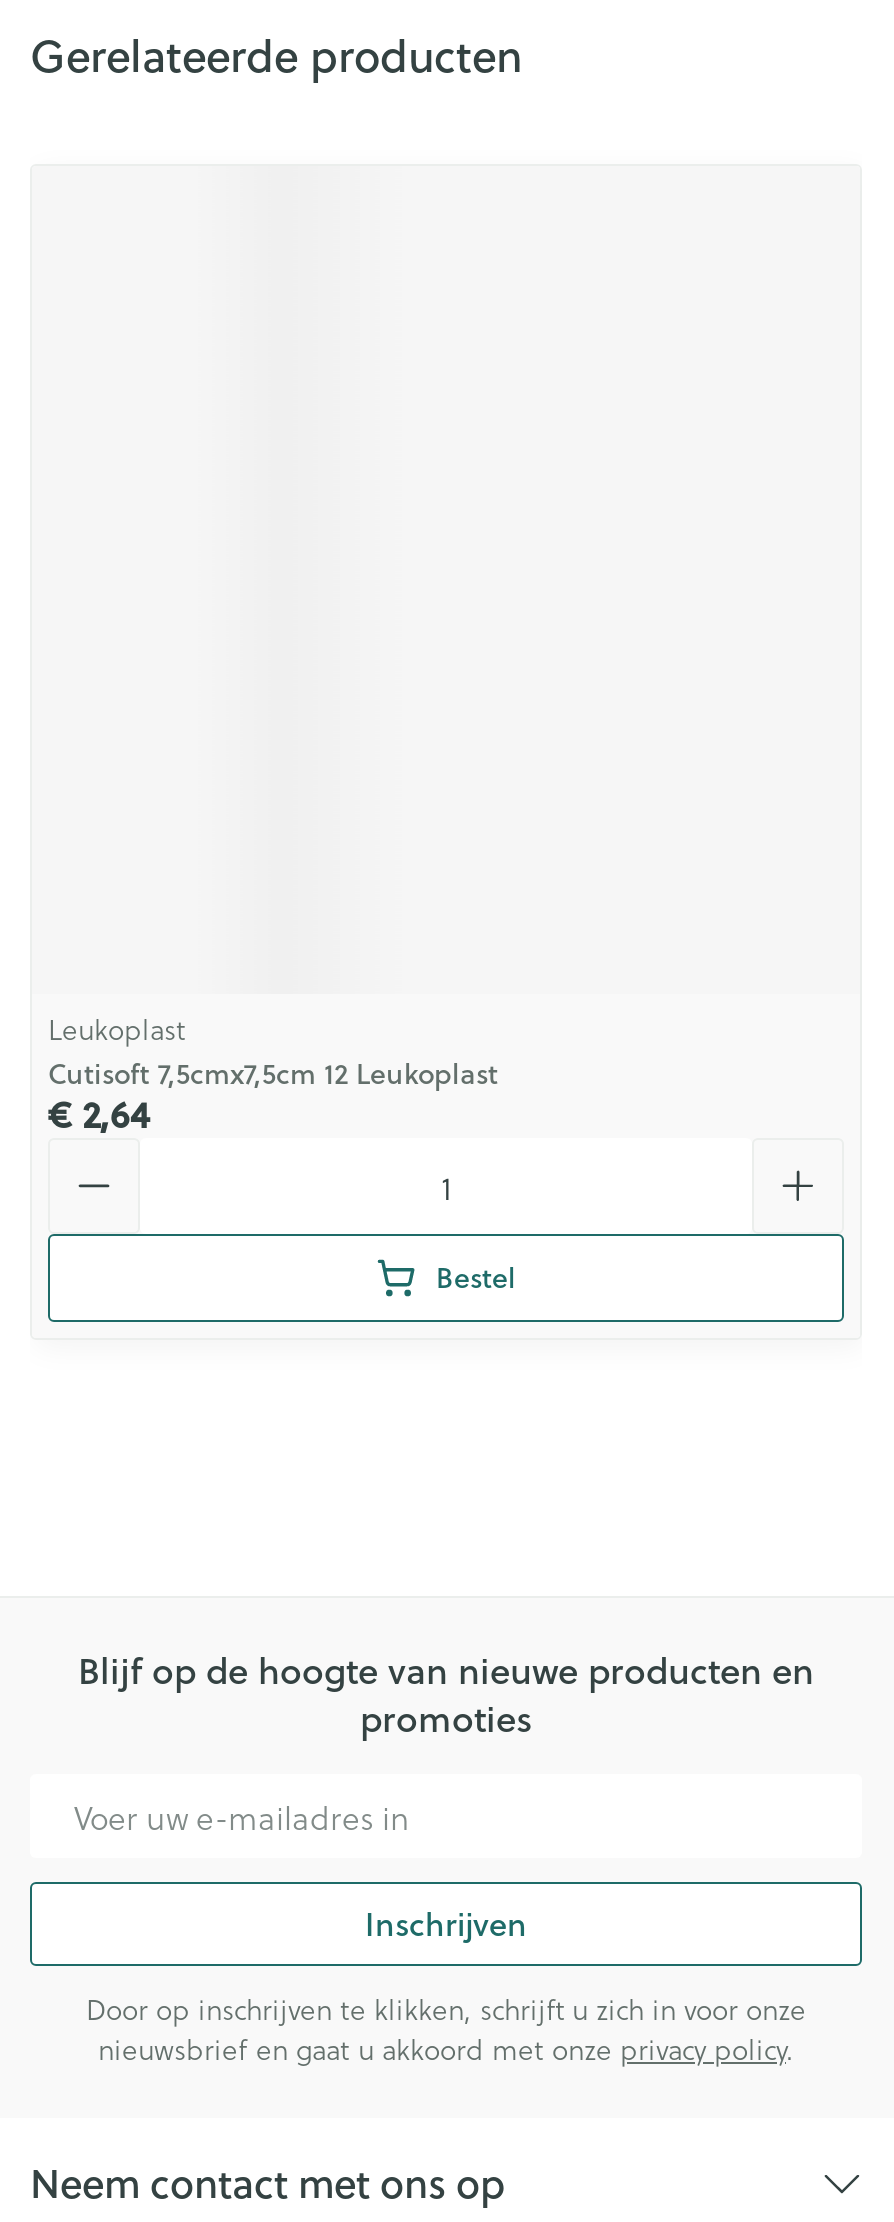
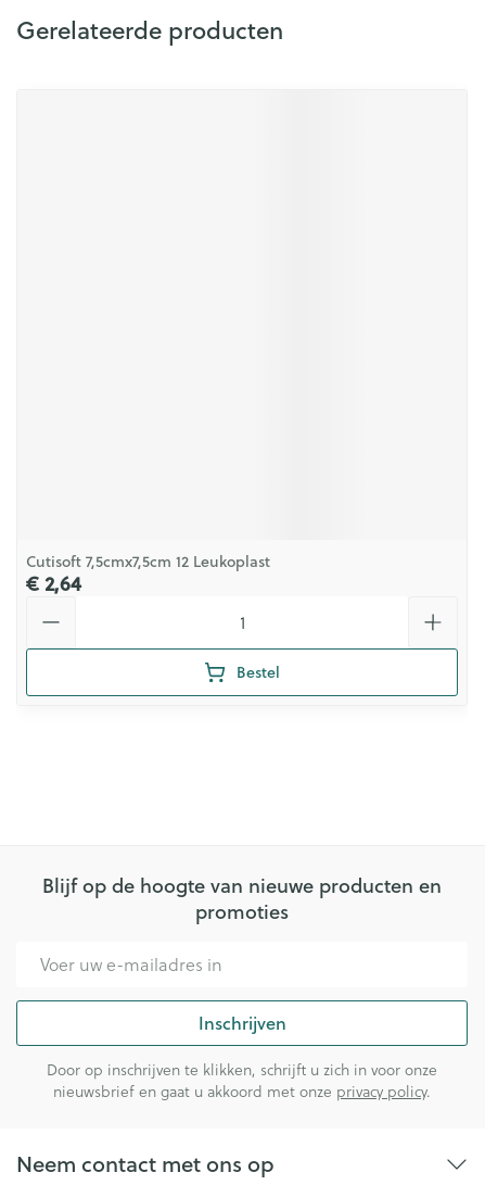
- Leukoplast
